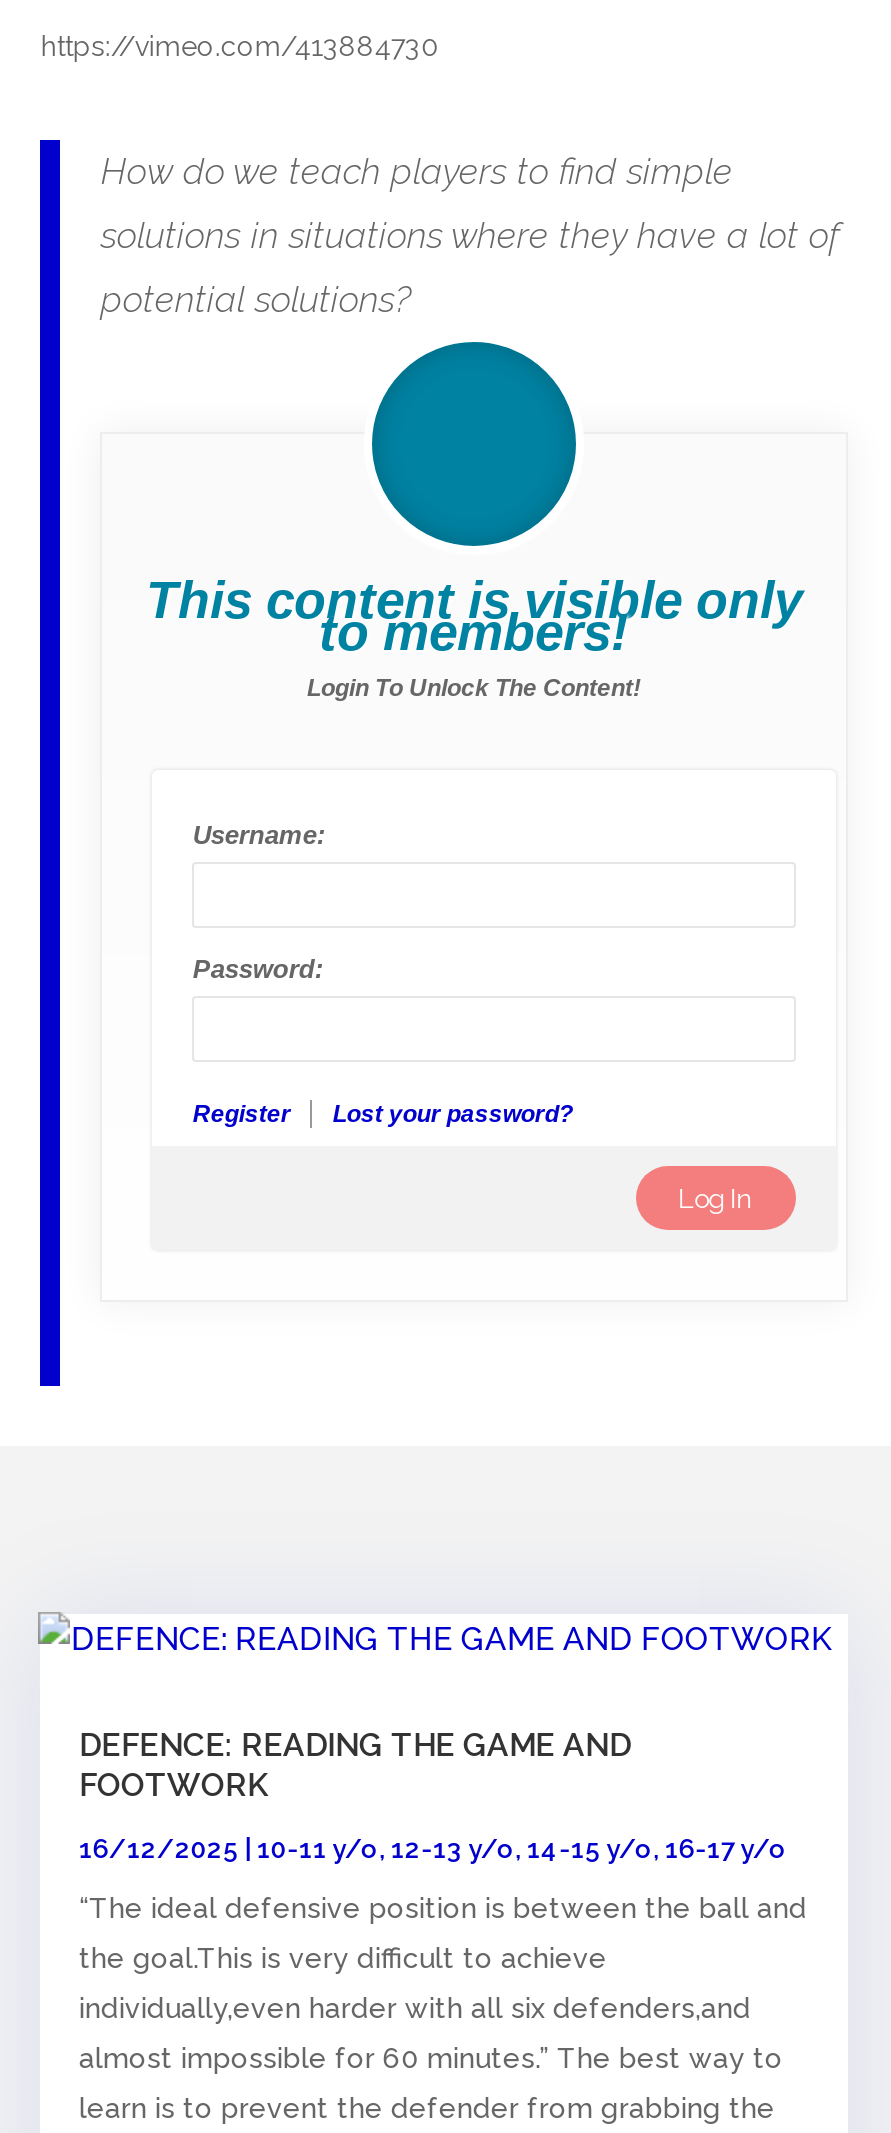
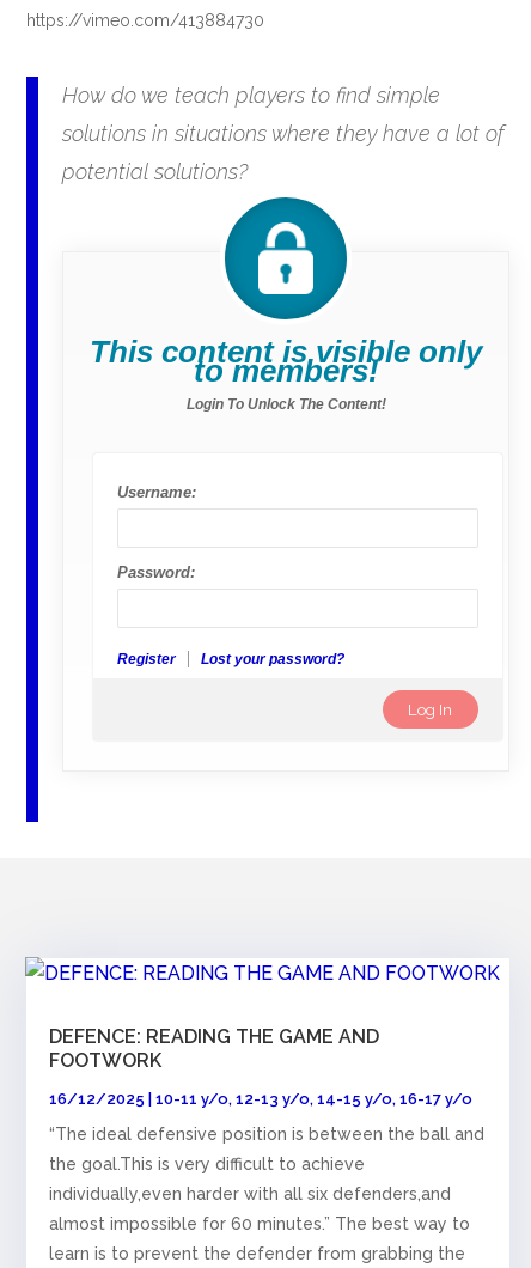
+ [image]
